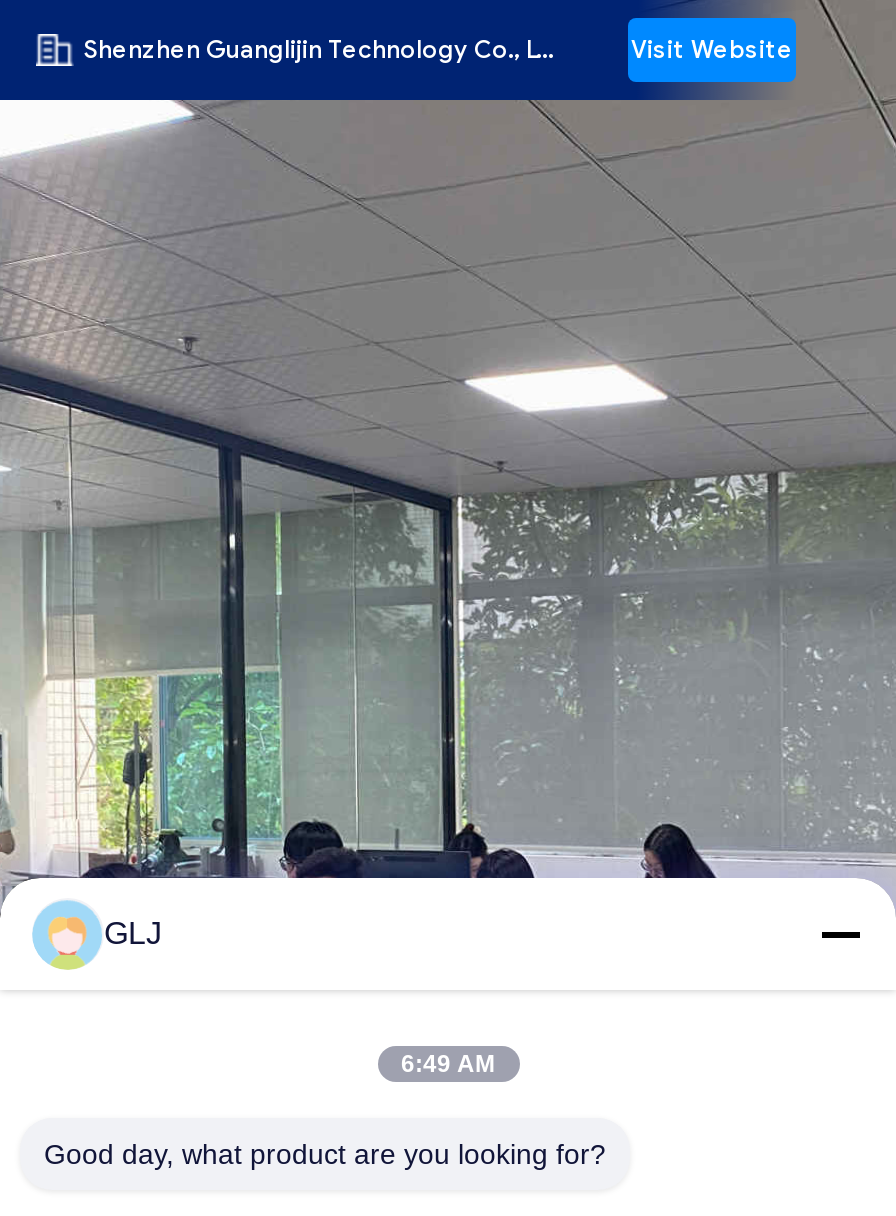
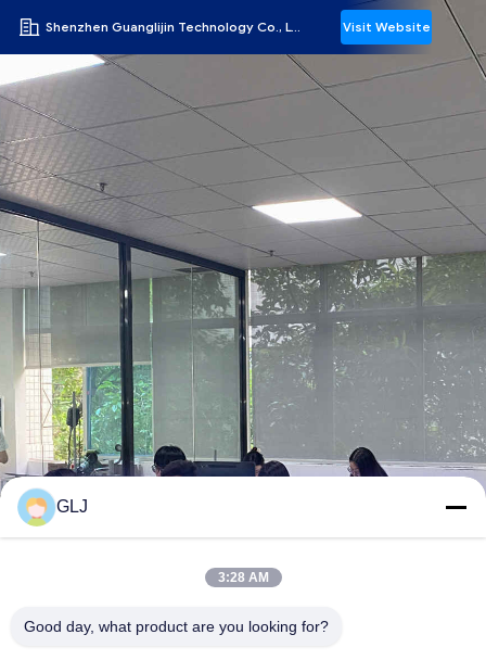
- 6:49 AM
+ 3:28 AM
